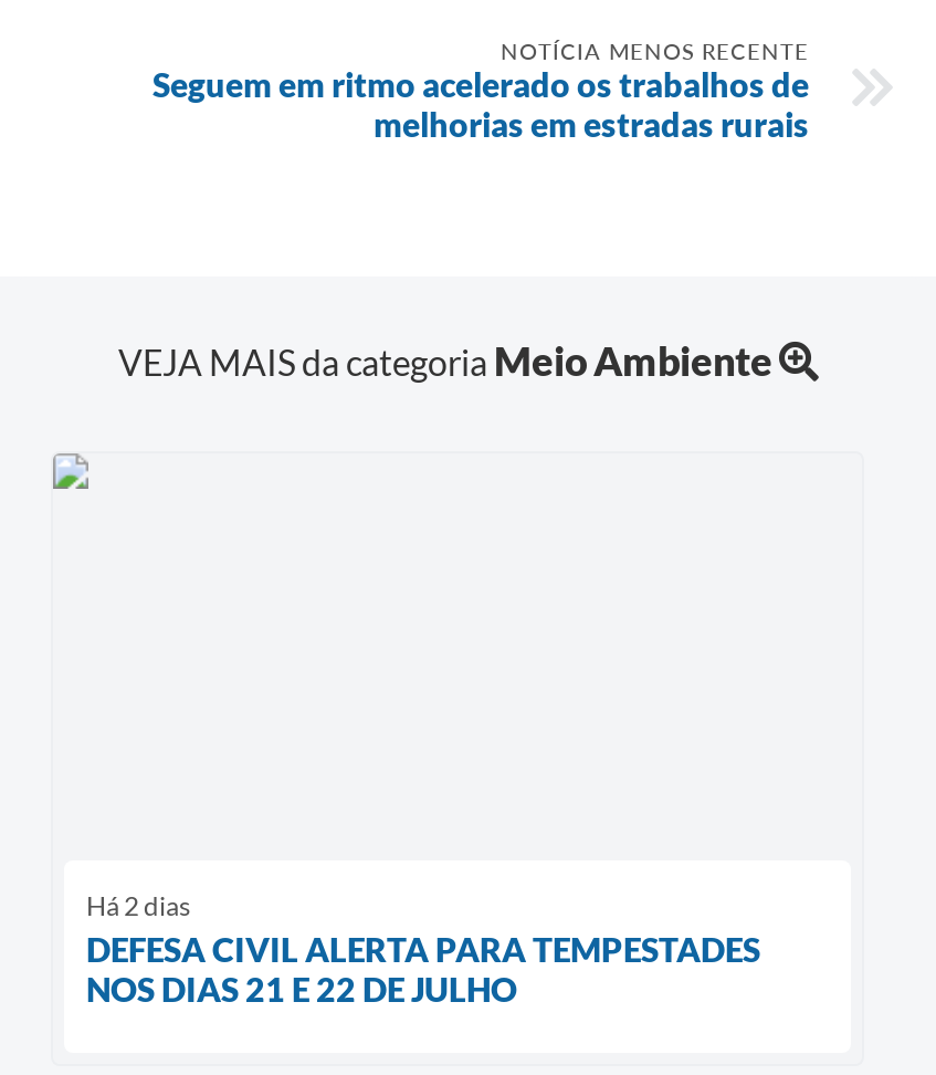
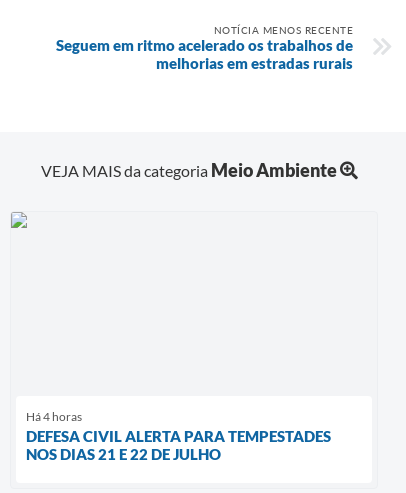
- Há 2 dias
+ Há 4 horas
